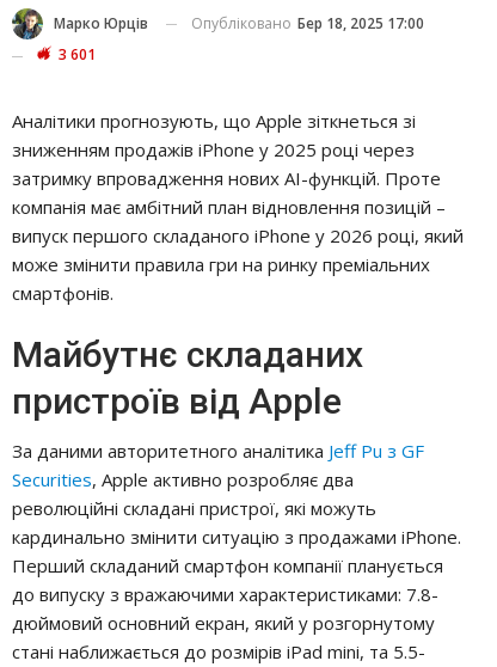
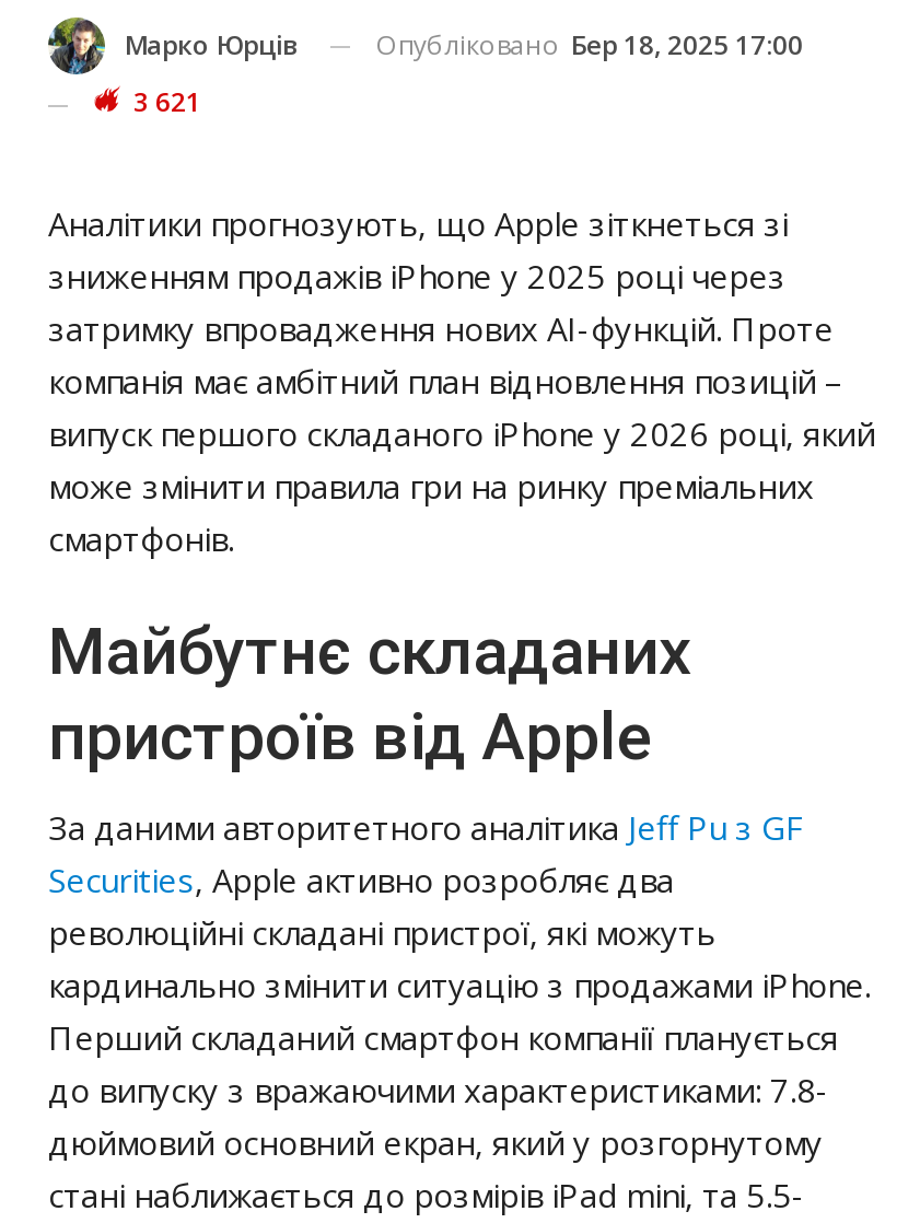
- 3 601
+ 3 621
